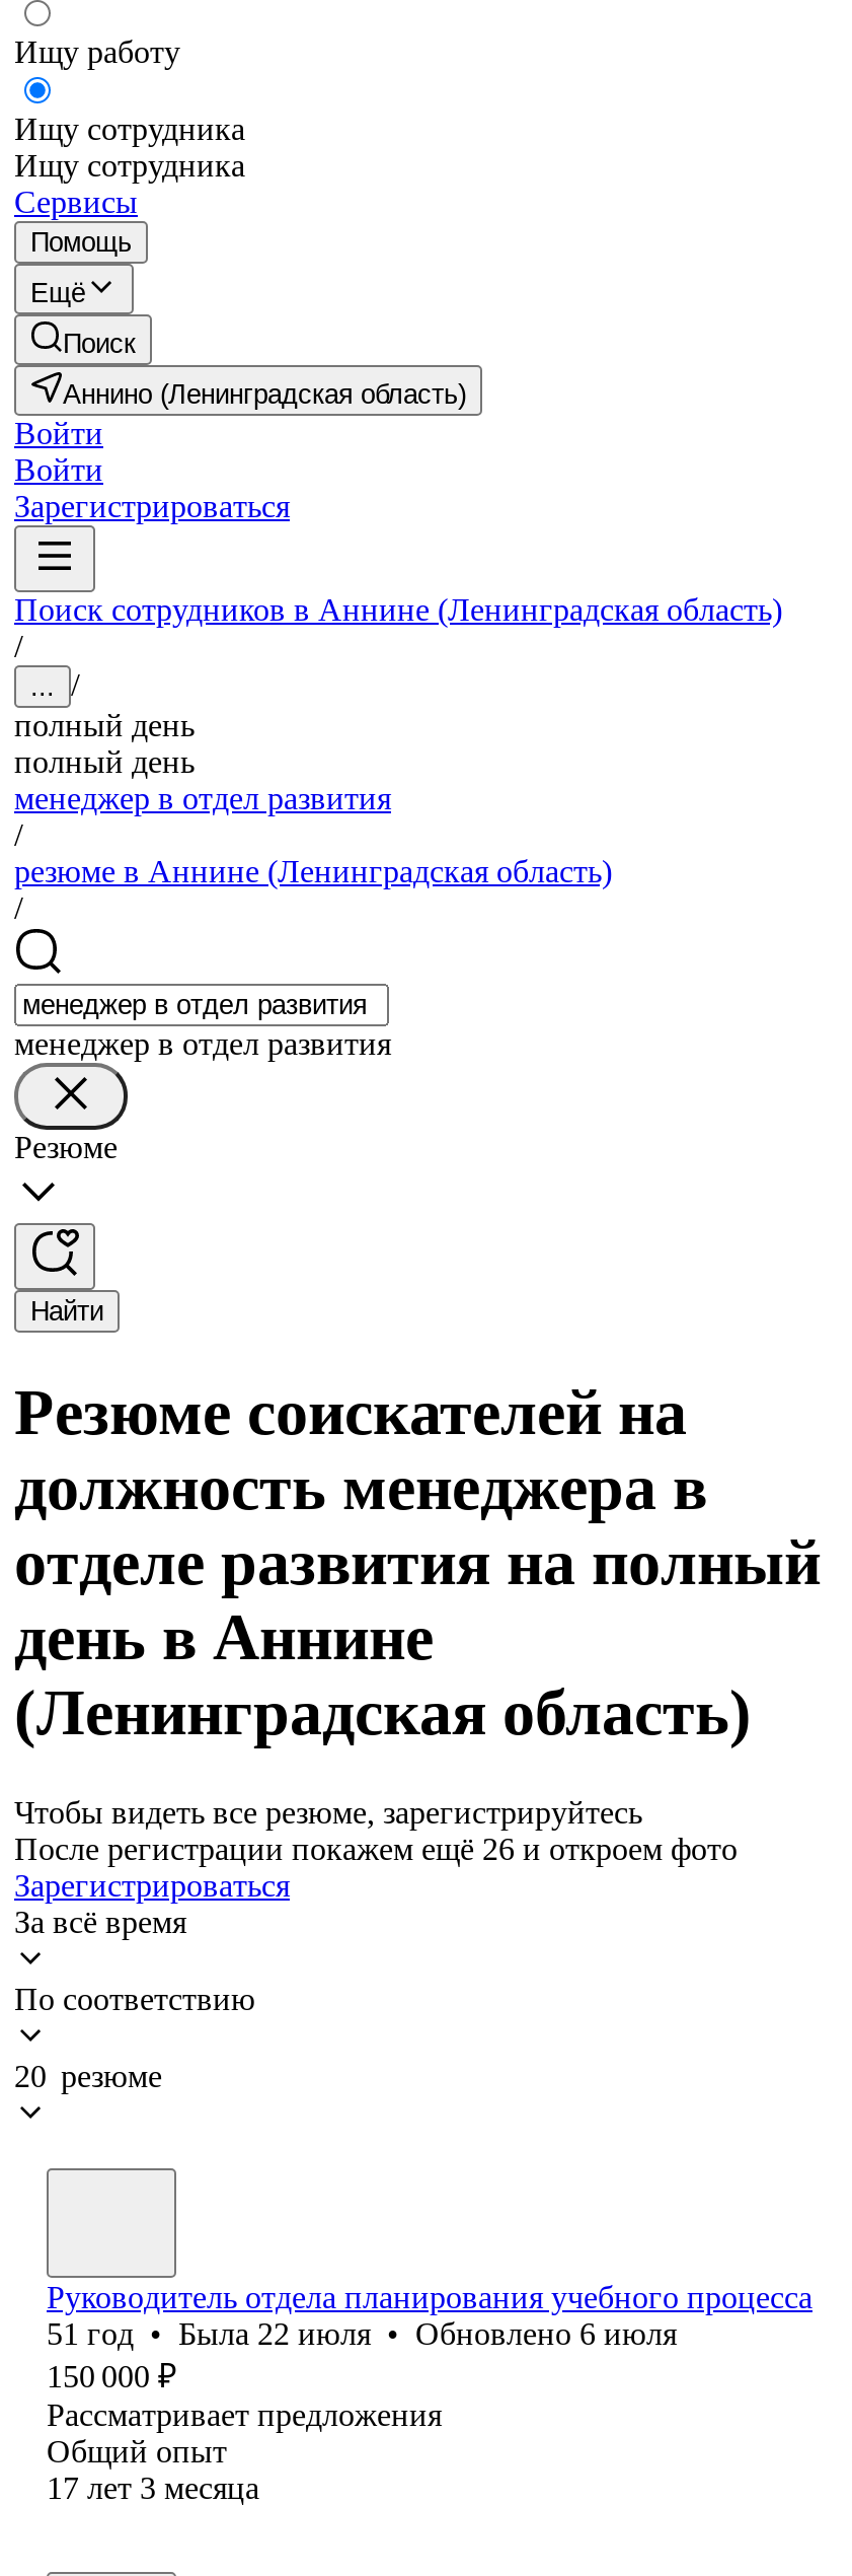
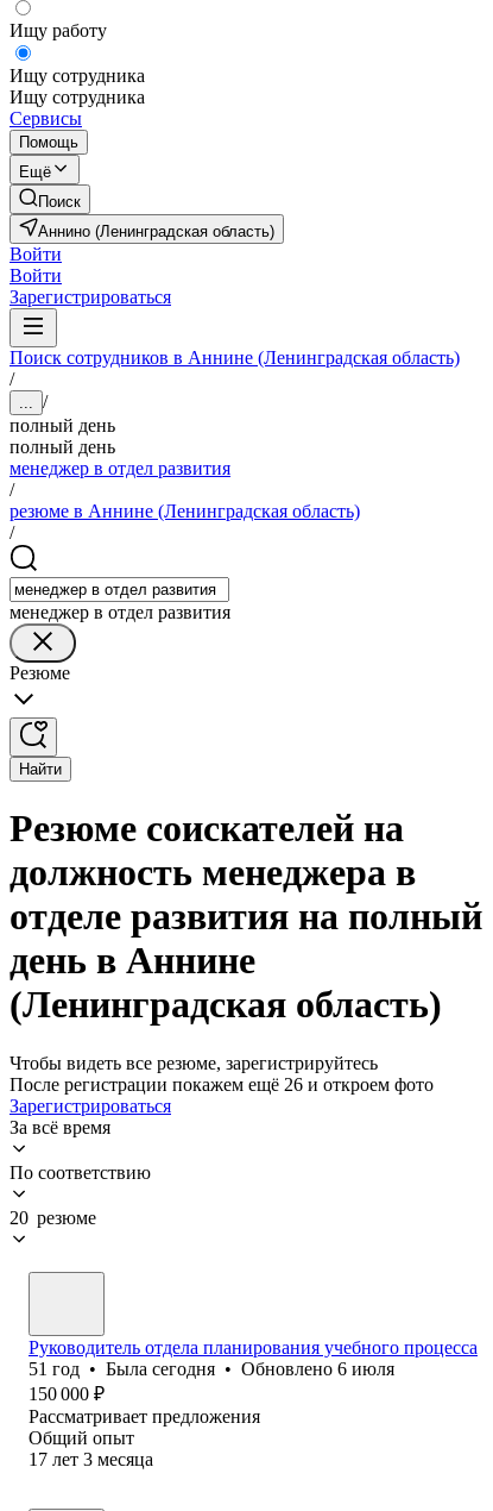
- 51 год • Была 22 июля • Обновлено 6 июля
+ 51 год • Была сегодня • Обновлено 6 июля
